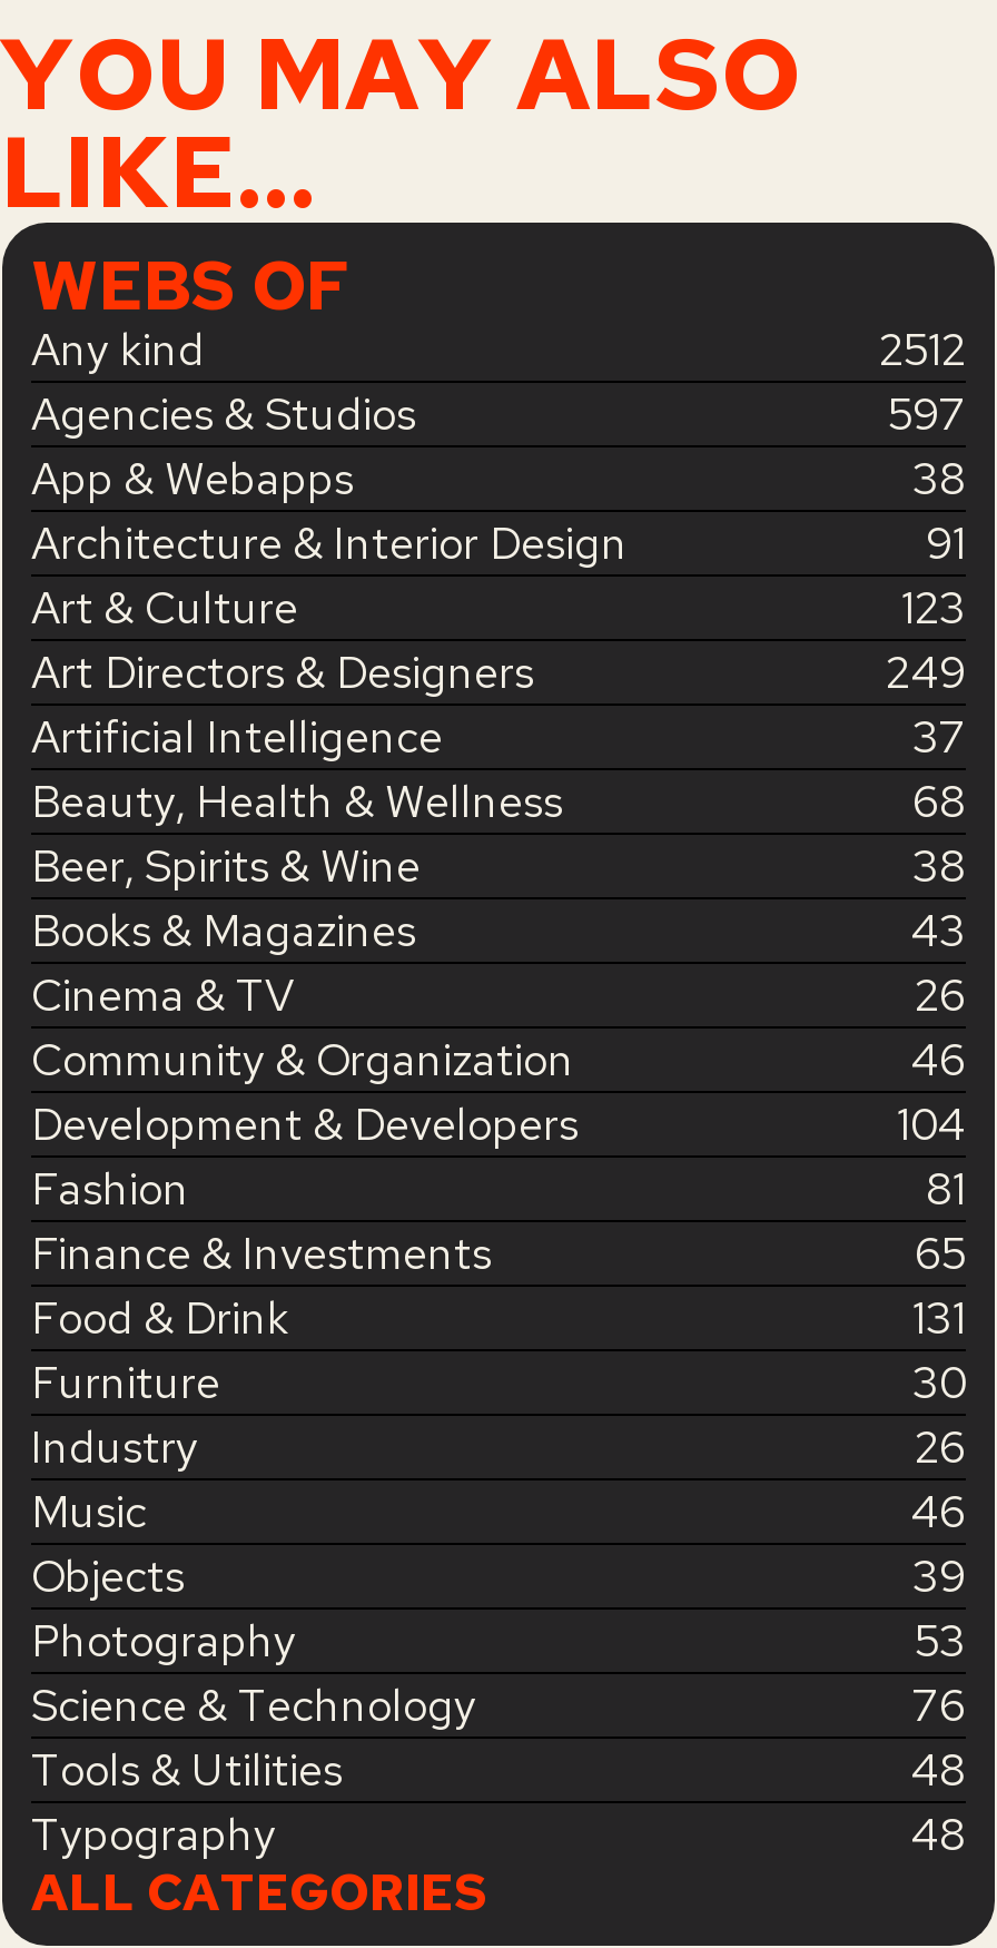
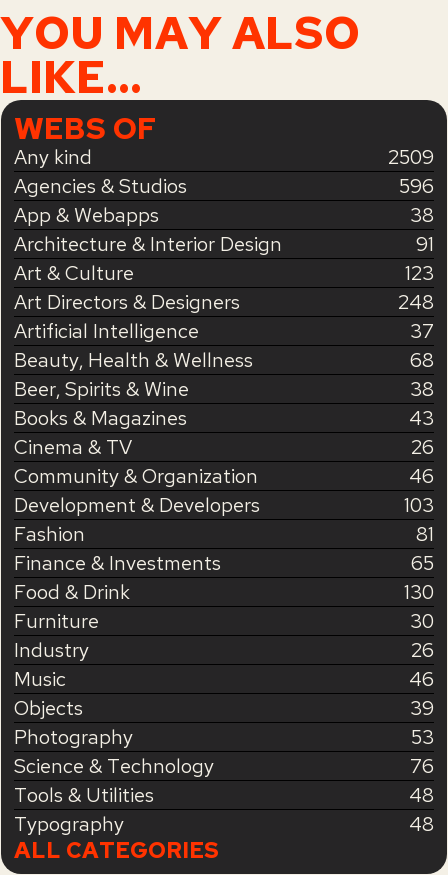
- 2512
+ 2509

- 597
+ 596

- 249
+ 248

- 104
+ 103

- 131
+ 130
